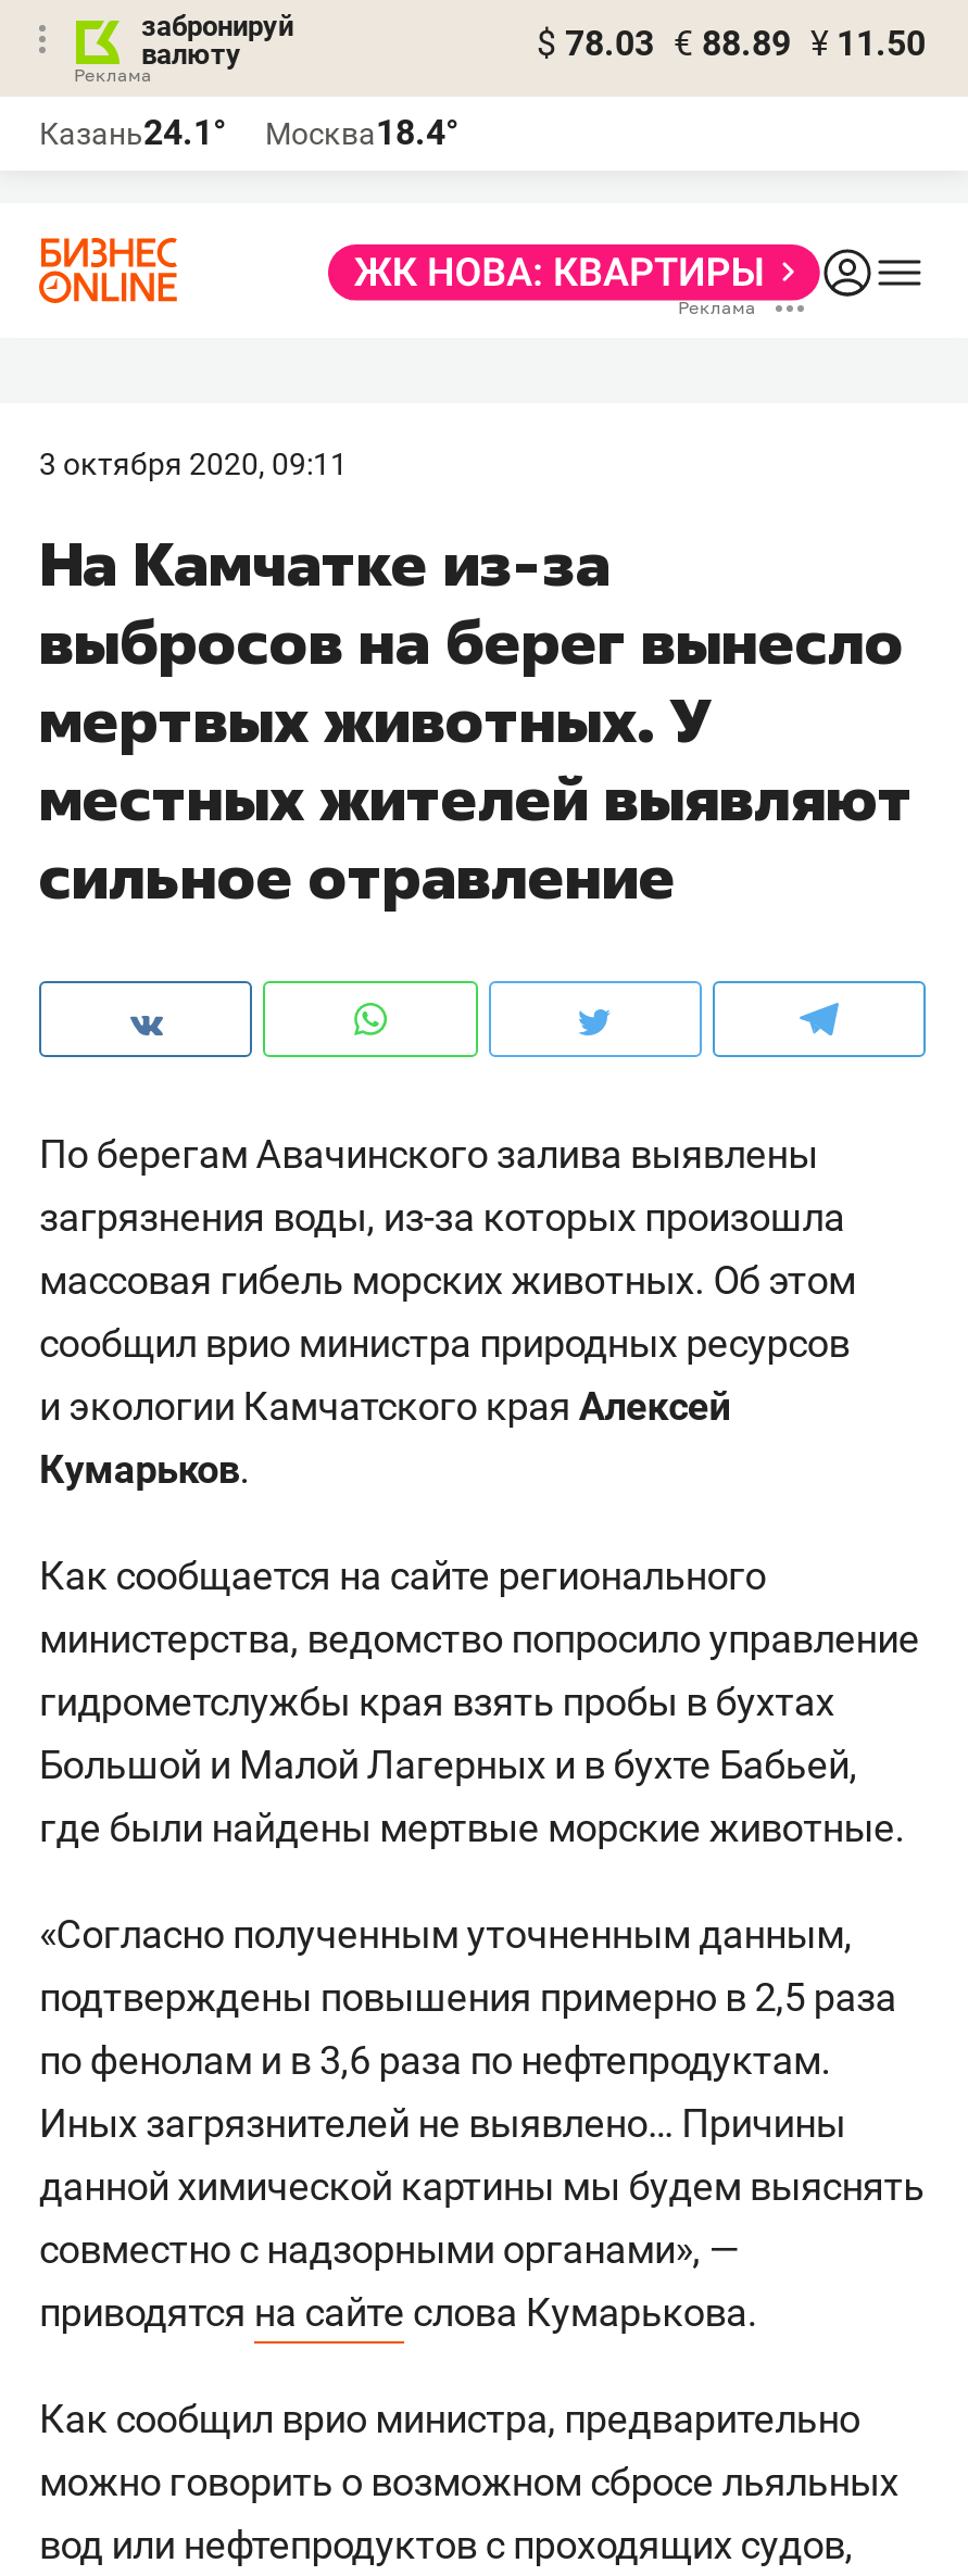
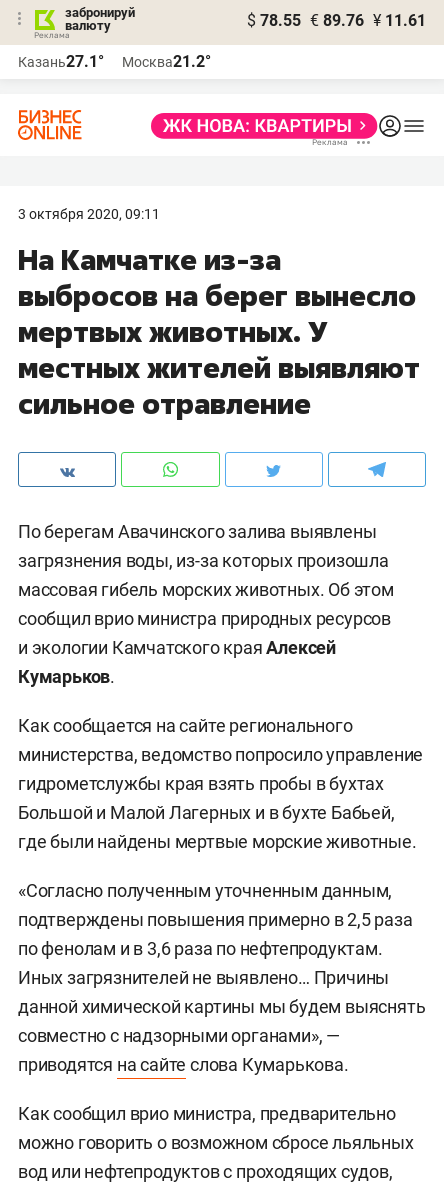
- $ 78.03 € 88.89 ¥ 11.50
+ $ 78.55 € 89.76 ¥ 11.61

- Казань24.1°
+ Казань27.1°

- Москва18.4°
+ Москва21.2°
